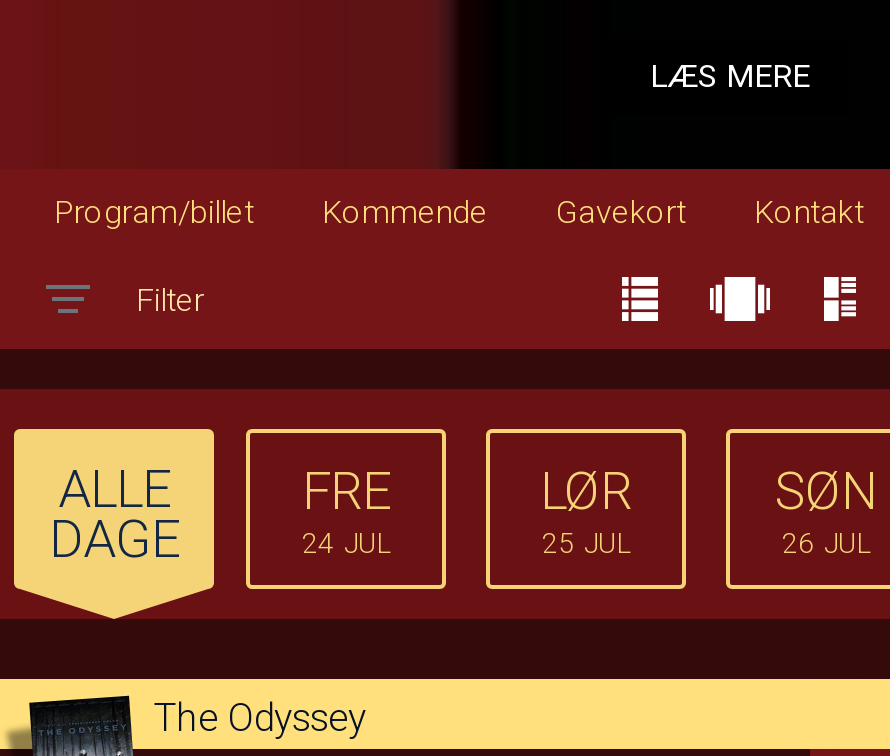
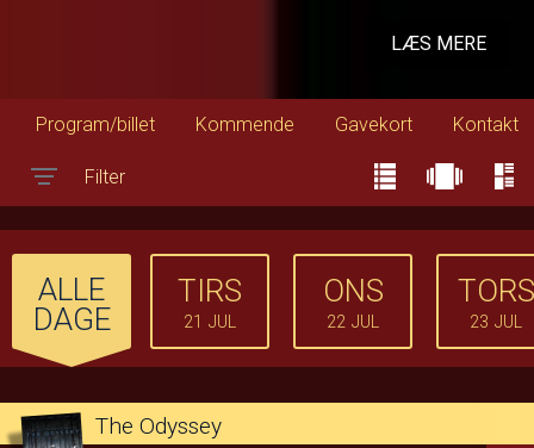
- FRE
- 24 JUL
+ TIRS
+ 21 JUL

- LØR
- 25 JUL
+ ONS
+ 22 JUL

- SØN
- 26 JUL
+ TORS
+ 23 JUL
